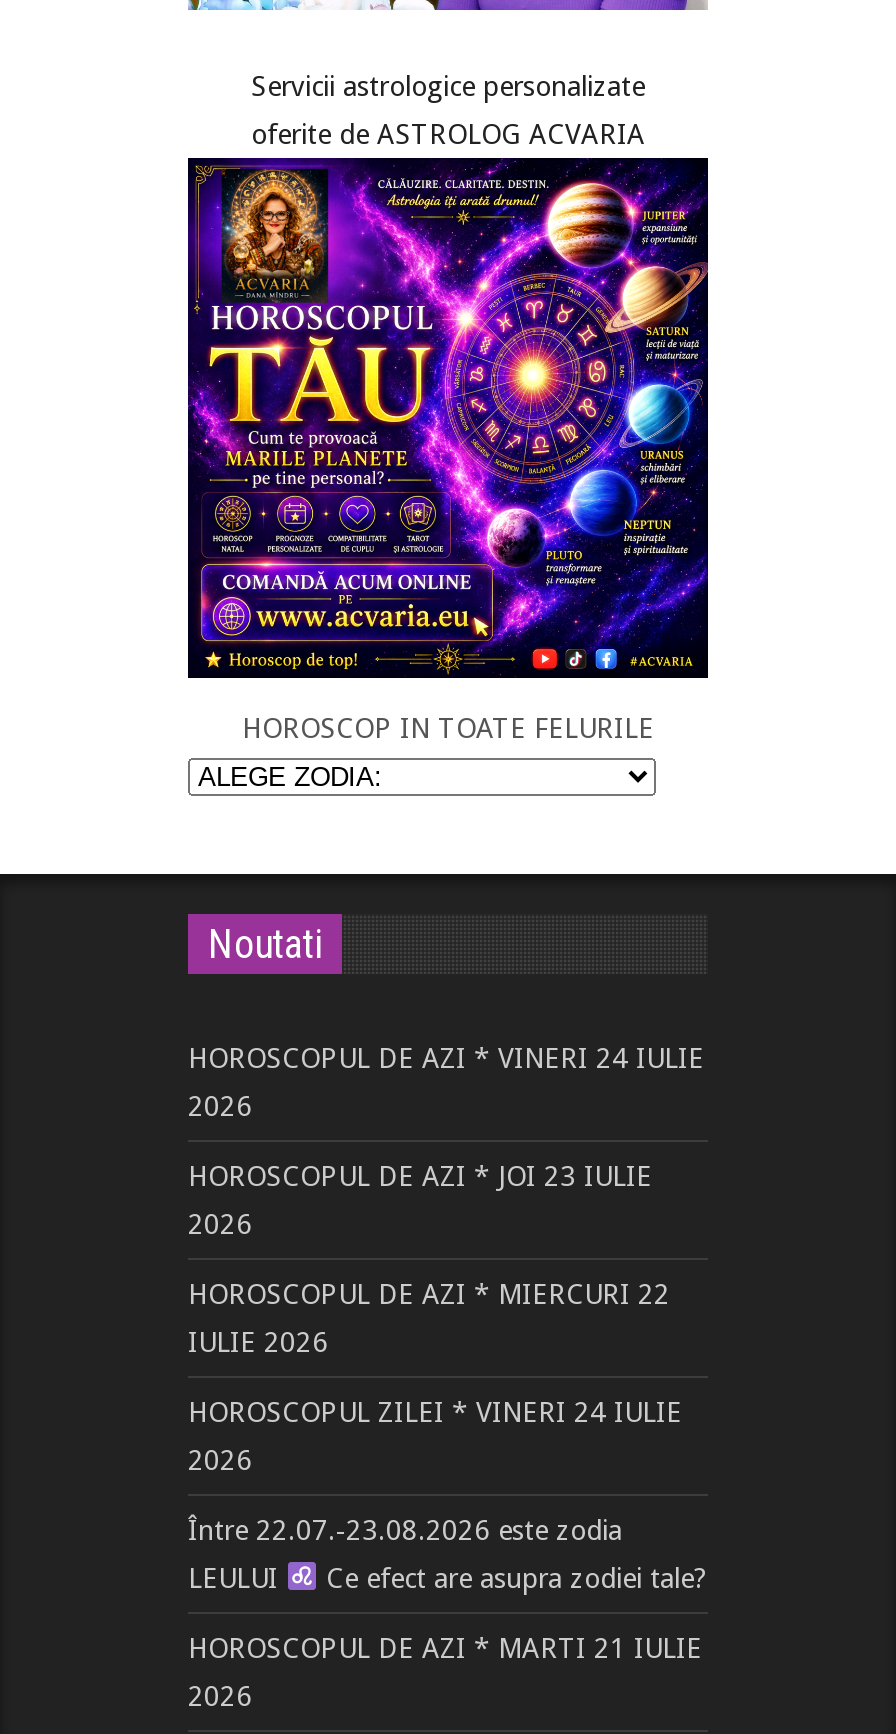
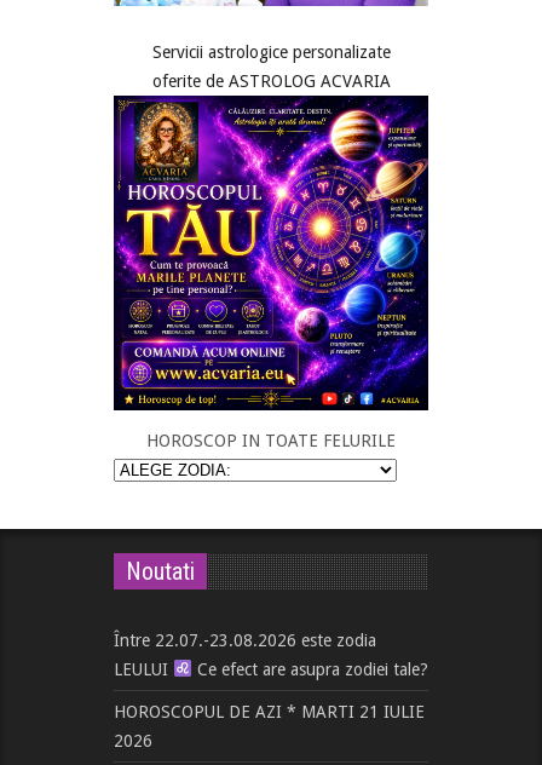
- HOROSCOPUL DE AZI * VINERI 24 IULIE
- 2026
- HOROSCOPUL DE AZI * JOI 23 IULIE
- 2026
- HOROSCOPUL DE AZI * MIERCURI 22
- IULIE 2026
- HOROSCOPUL ZILEI * VINERI 24 IULIE
- 2026
